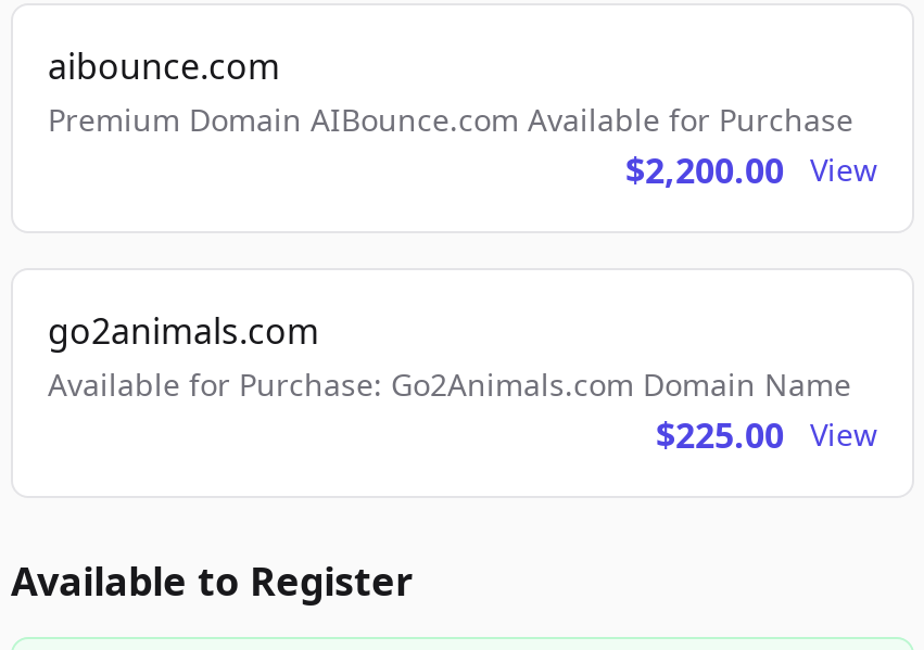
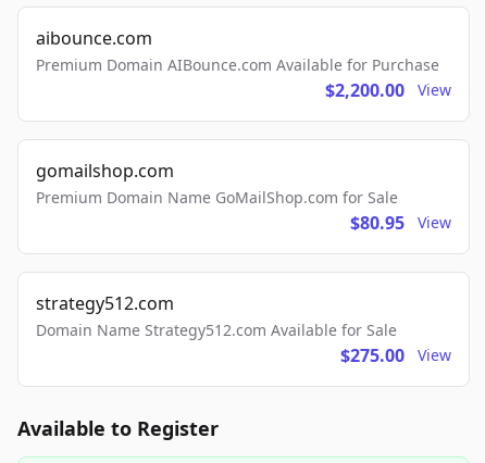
- go2animals.com
- Available for Purchase: Go2Animals.com Domain Name
- $225.00
+ gomailshop.com
+ Premium Domain Name GoMailShop.com for Sale
+ $80.95
+ View
+ strategy512.com
+ Domain Name Strategy512.com Available for Sale
+ $275.00
